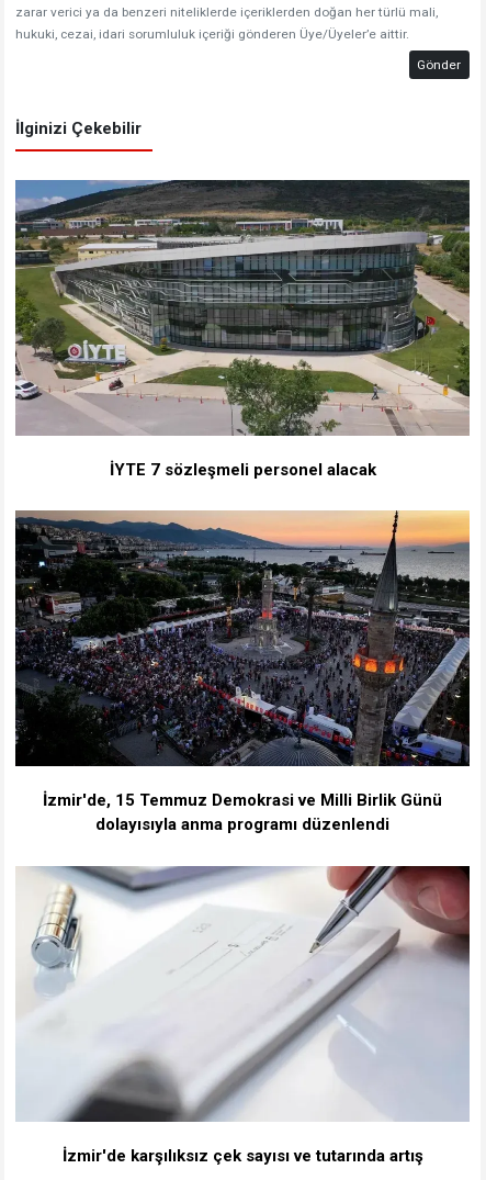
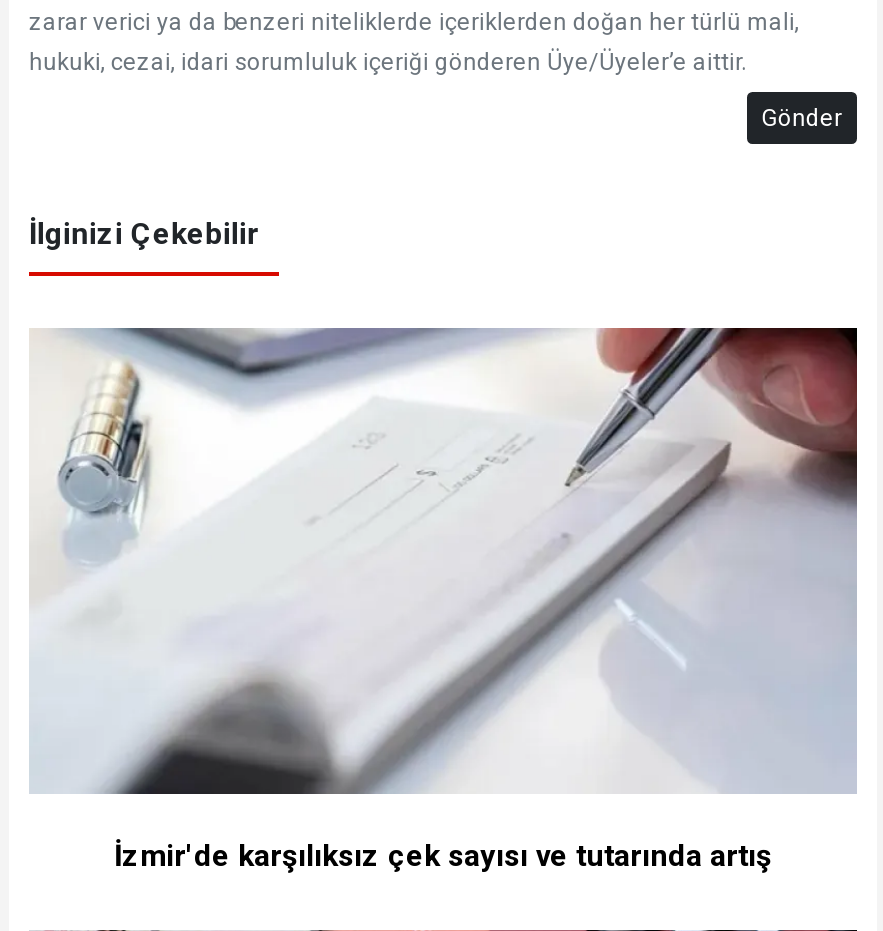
- [image]
- İYTE 7 sözleşmeli personel alacak

- [image]
- İzmir'de, 15 Temmuz Demokrasi ve Milli Birlik Günü
- dolayısıyla anma programı düzenlendi
